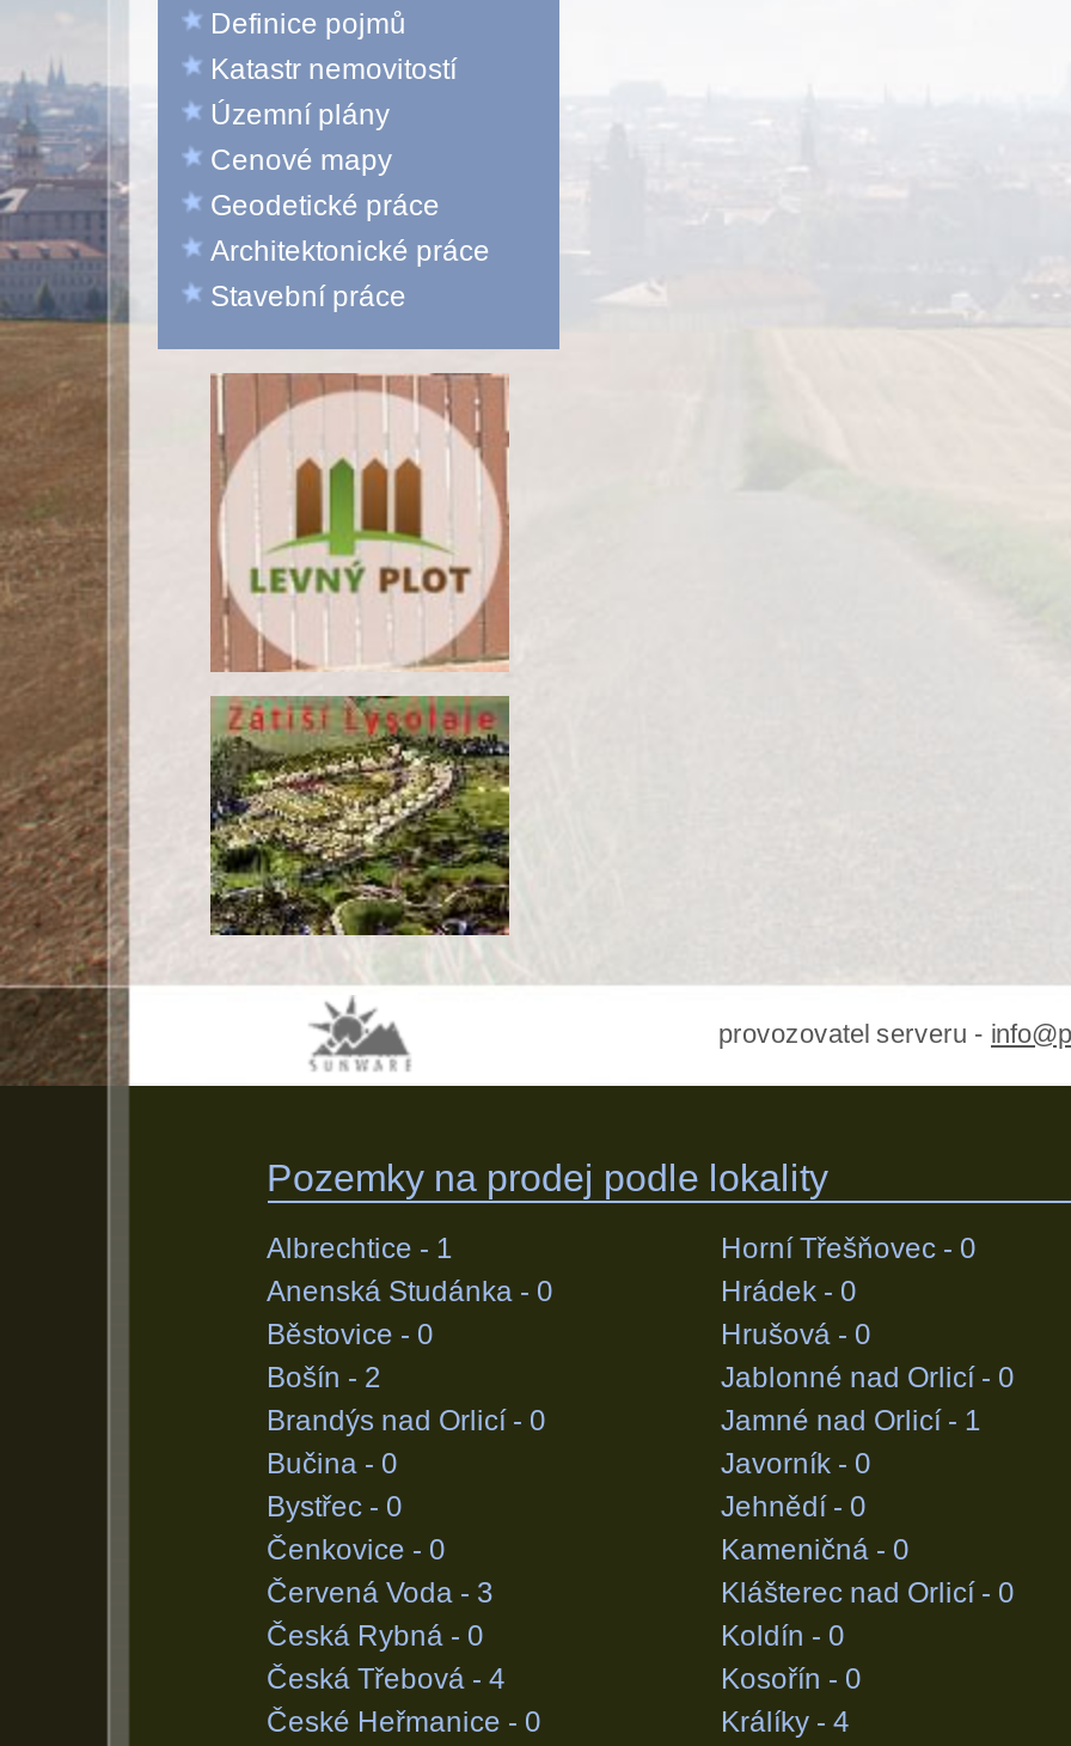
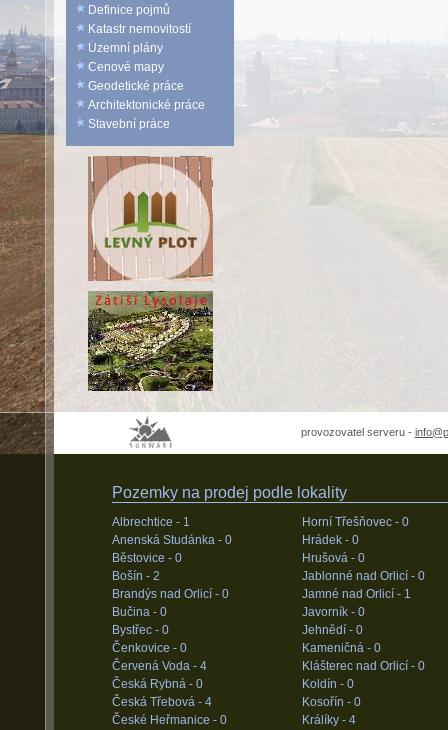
- Červená Voda - 3
+ Červená Voda - 4
